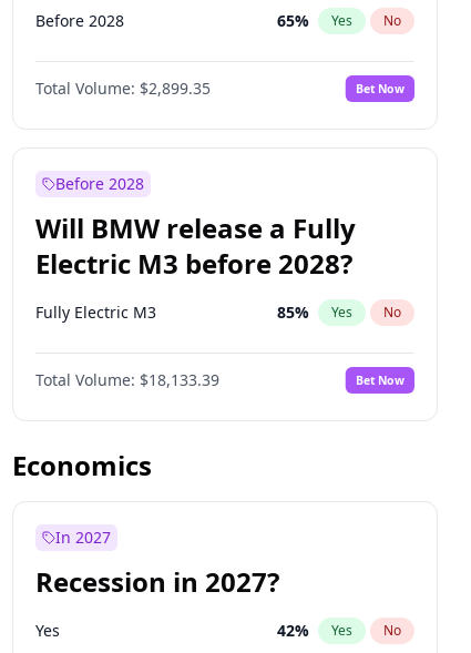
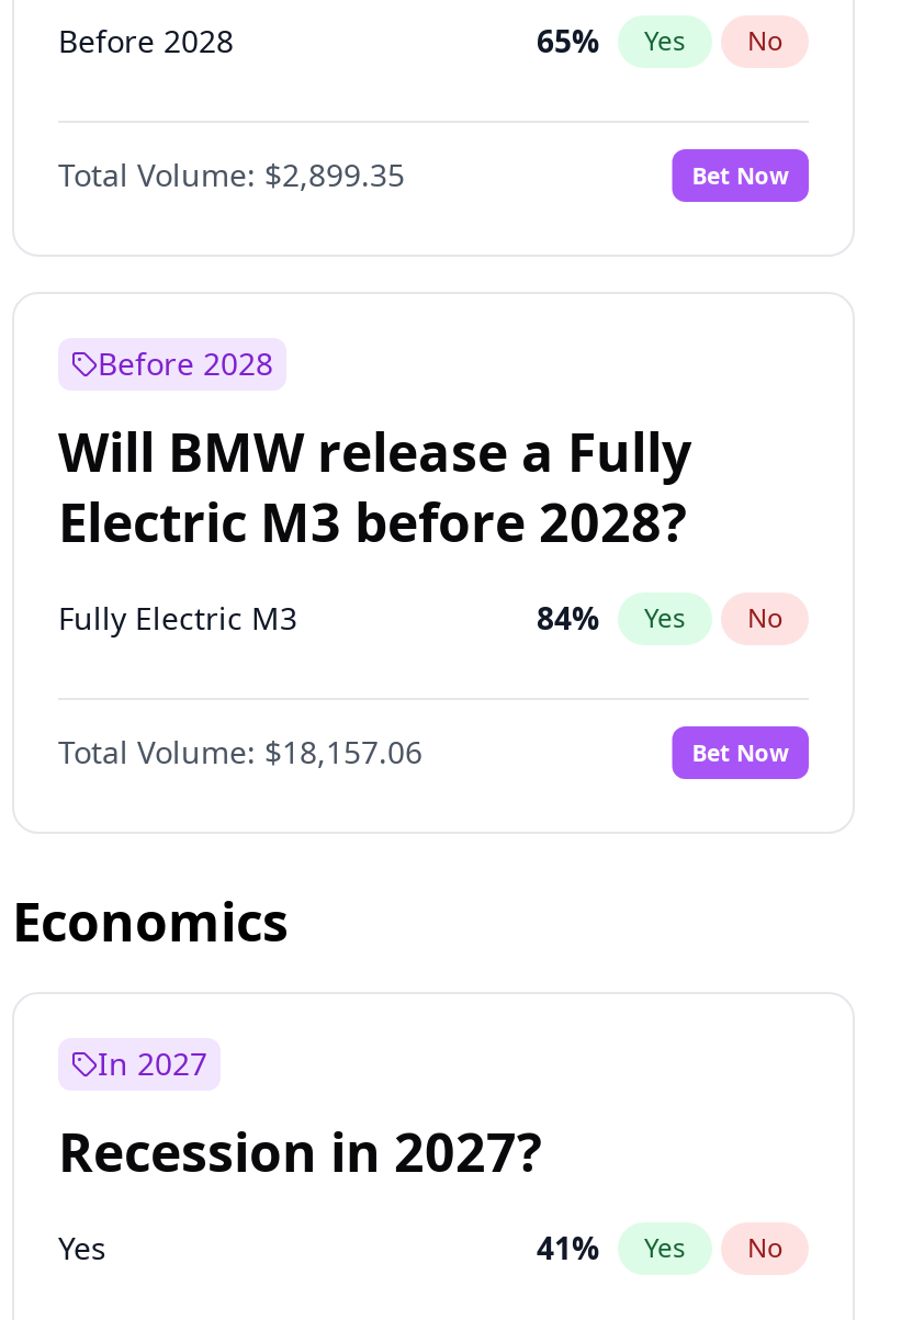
- 85% Yes No
+ 84% Yes No

- Total Volume: $18,133.39
+ Total Volume: $18,157.06

- 42% Yes No
+ 41% Yes No
